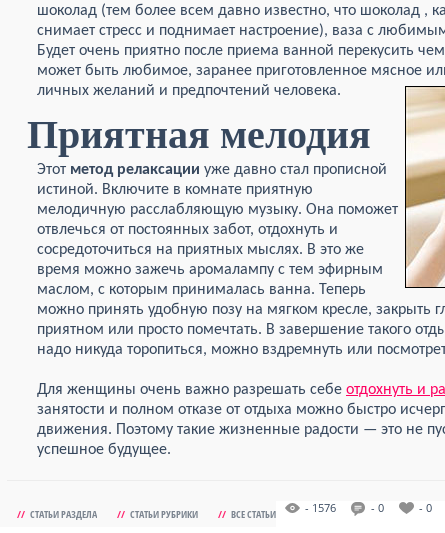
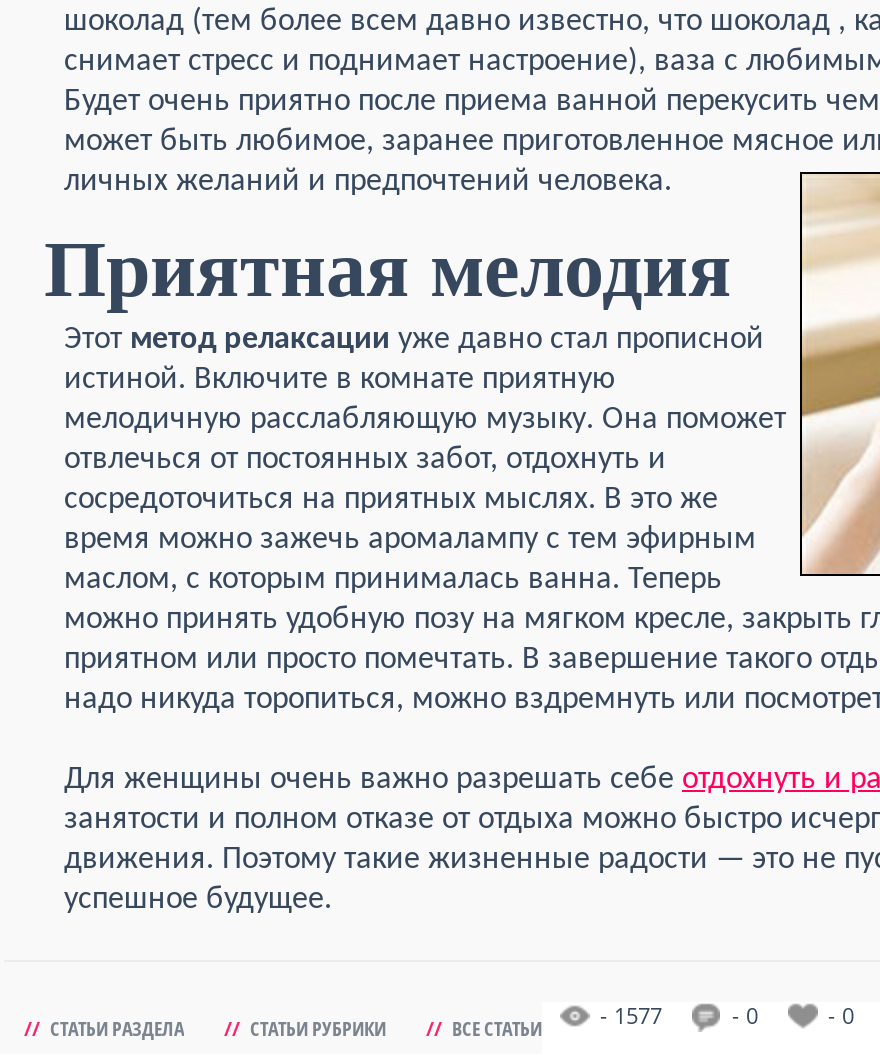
- - 1576
+ - 1577
